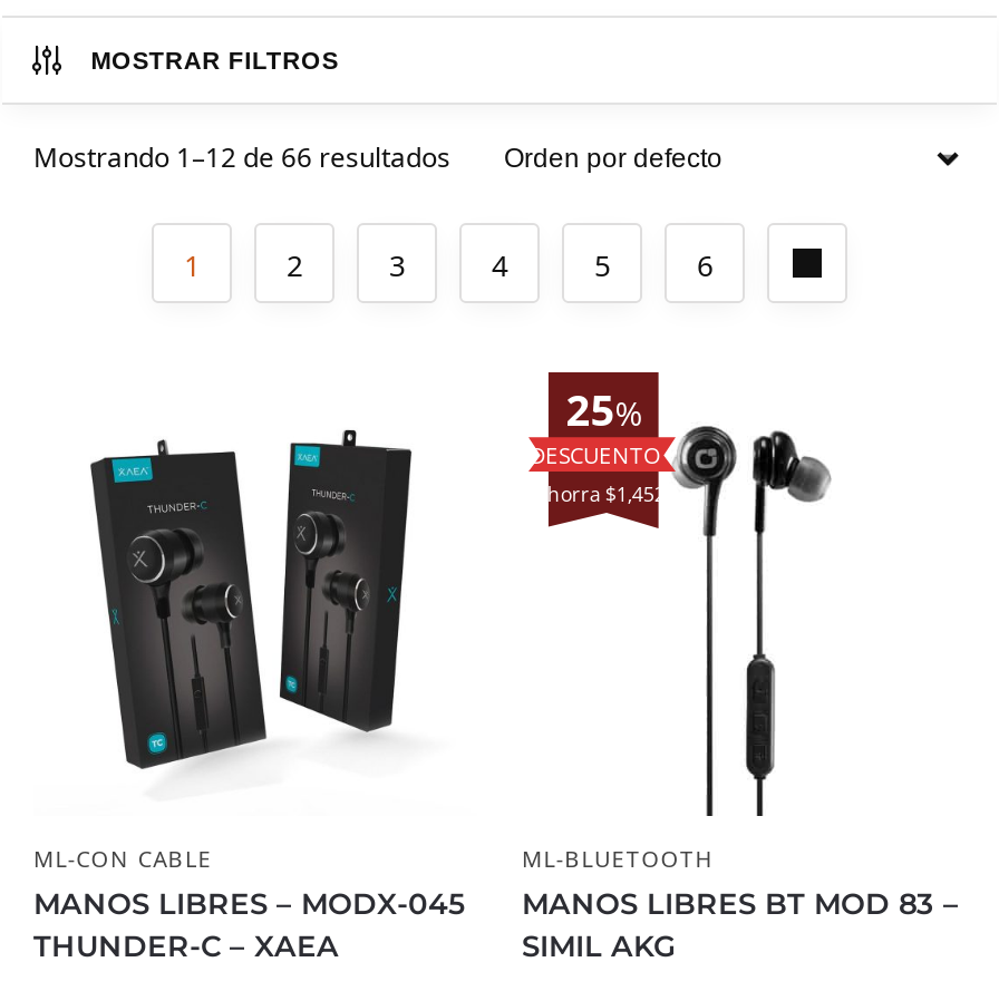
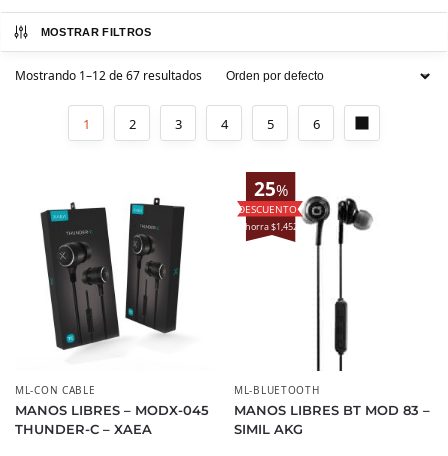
- Mostrando 1–12 de 66 resultados
+ Mostrando 1–12 de 67 resultados
